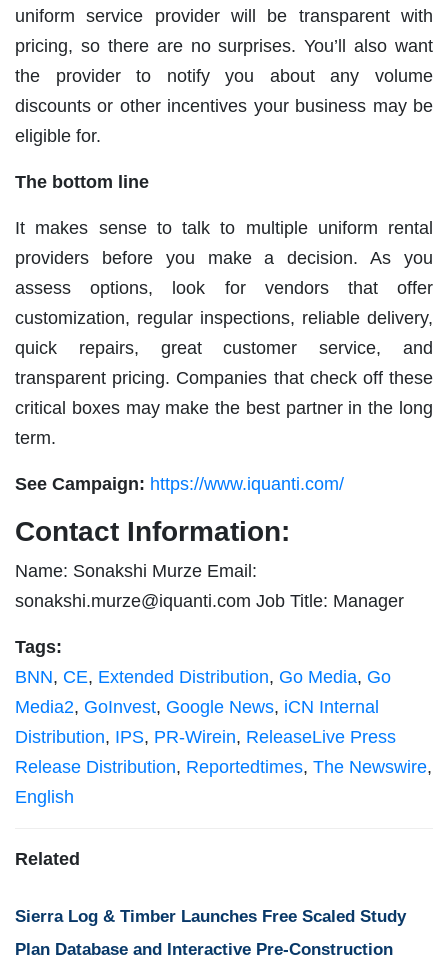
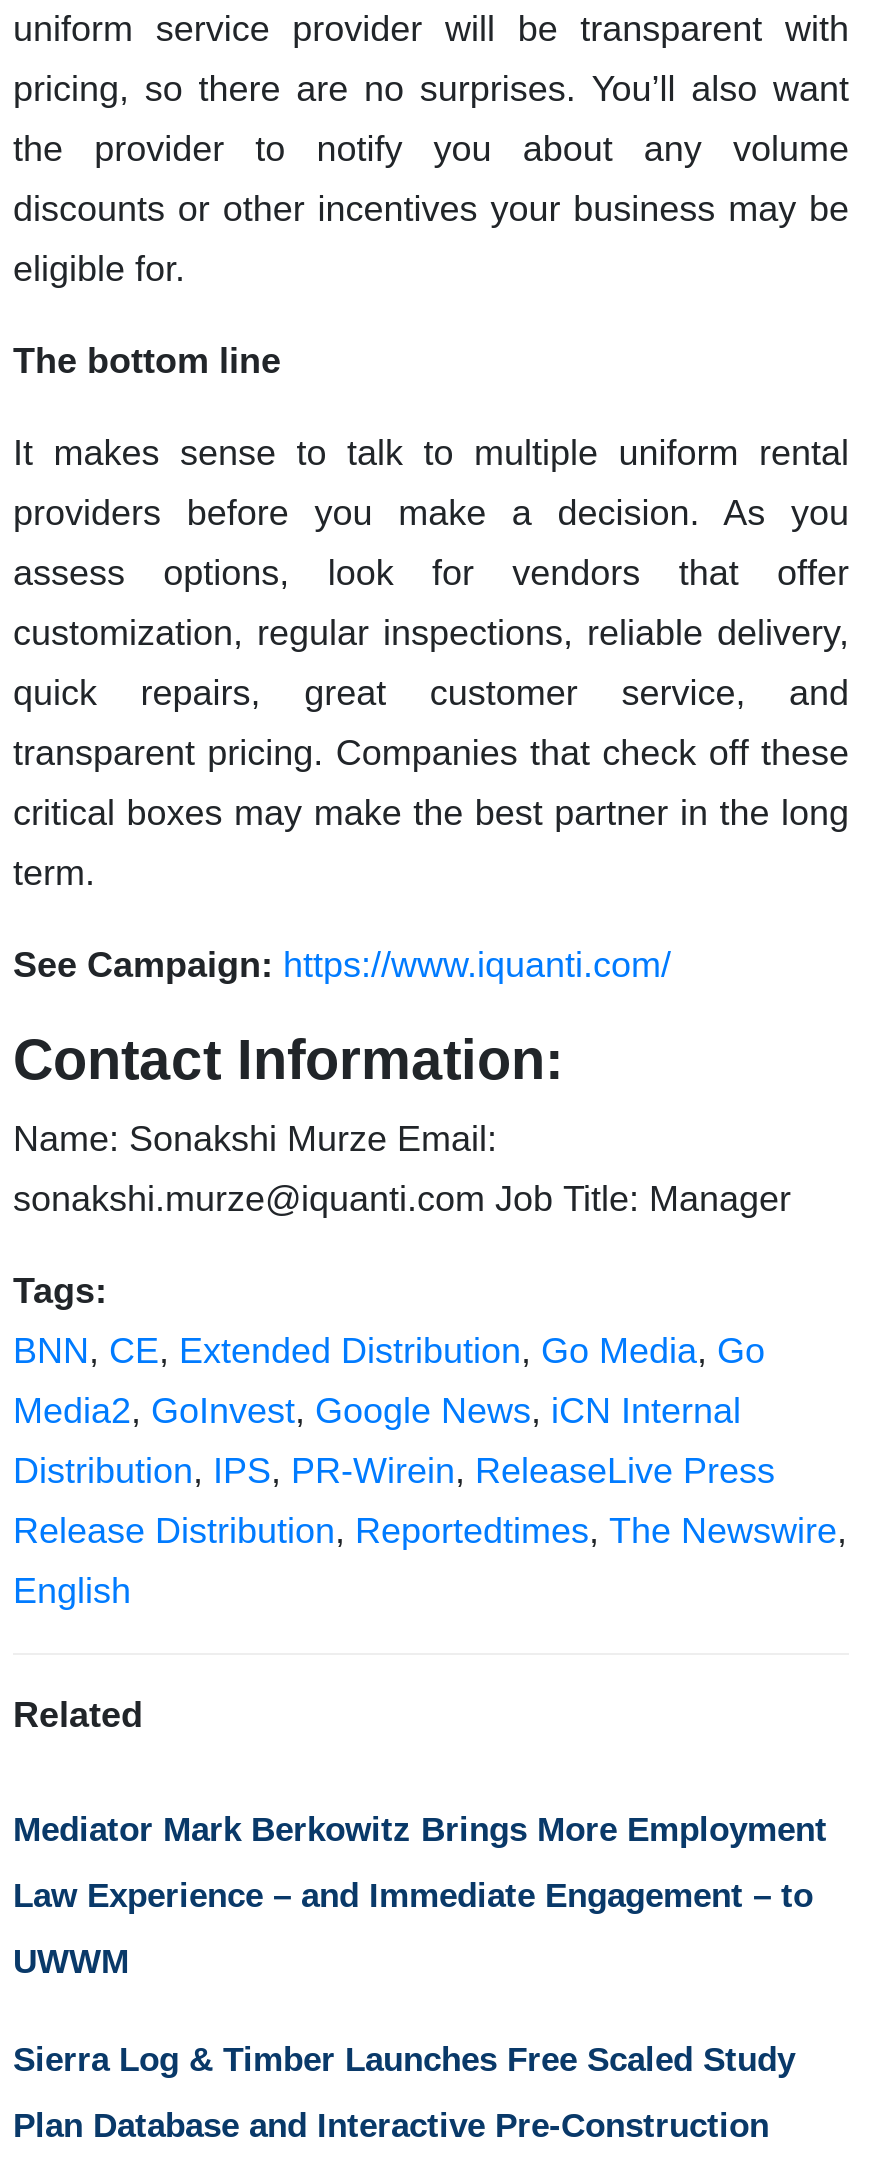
+ Mediator Mark Berkowitz Brings More Employment
+ Law Experience – and Immediate Engagement – to
+ UWWM
